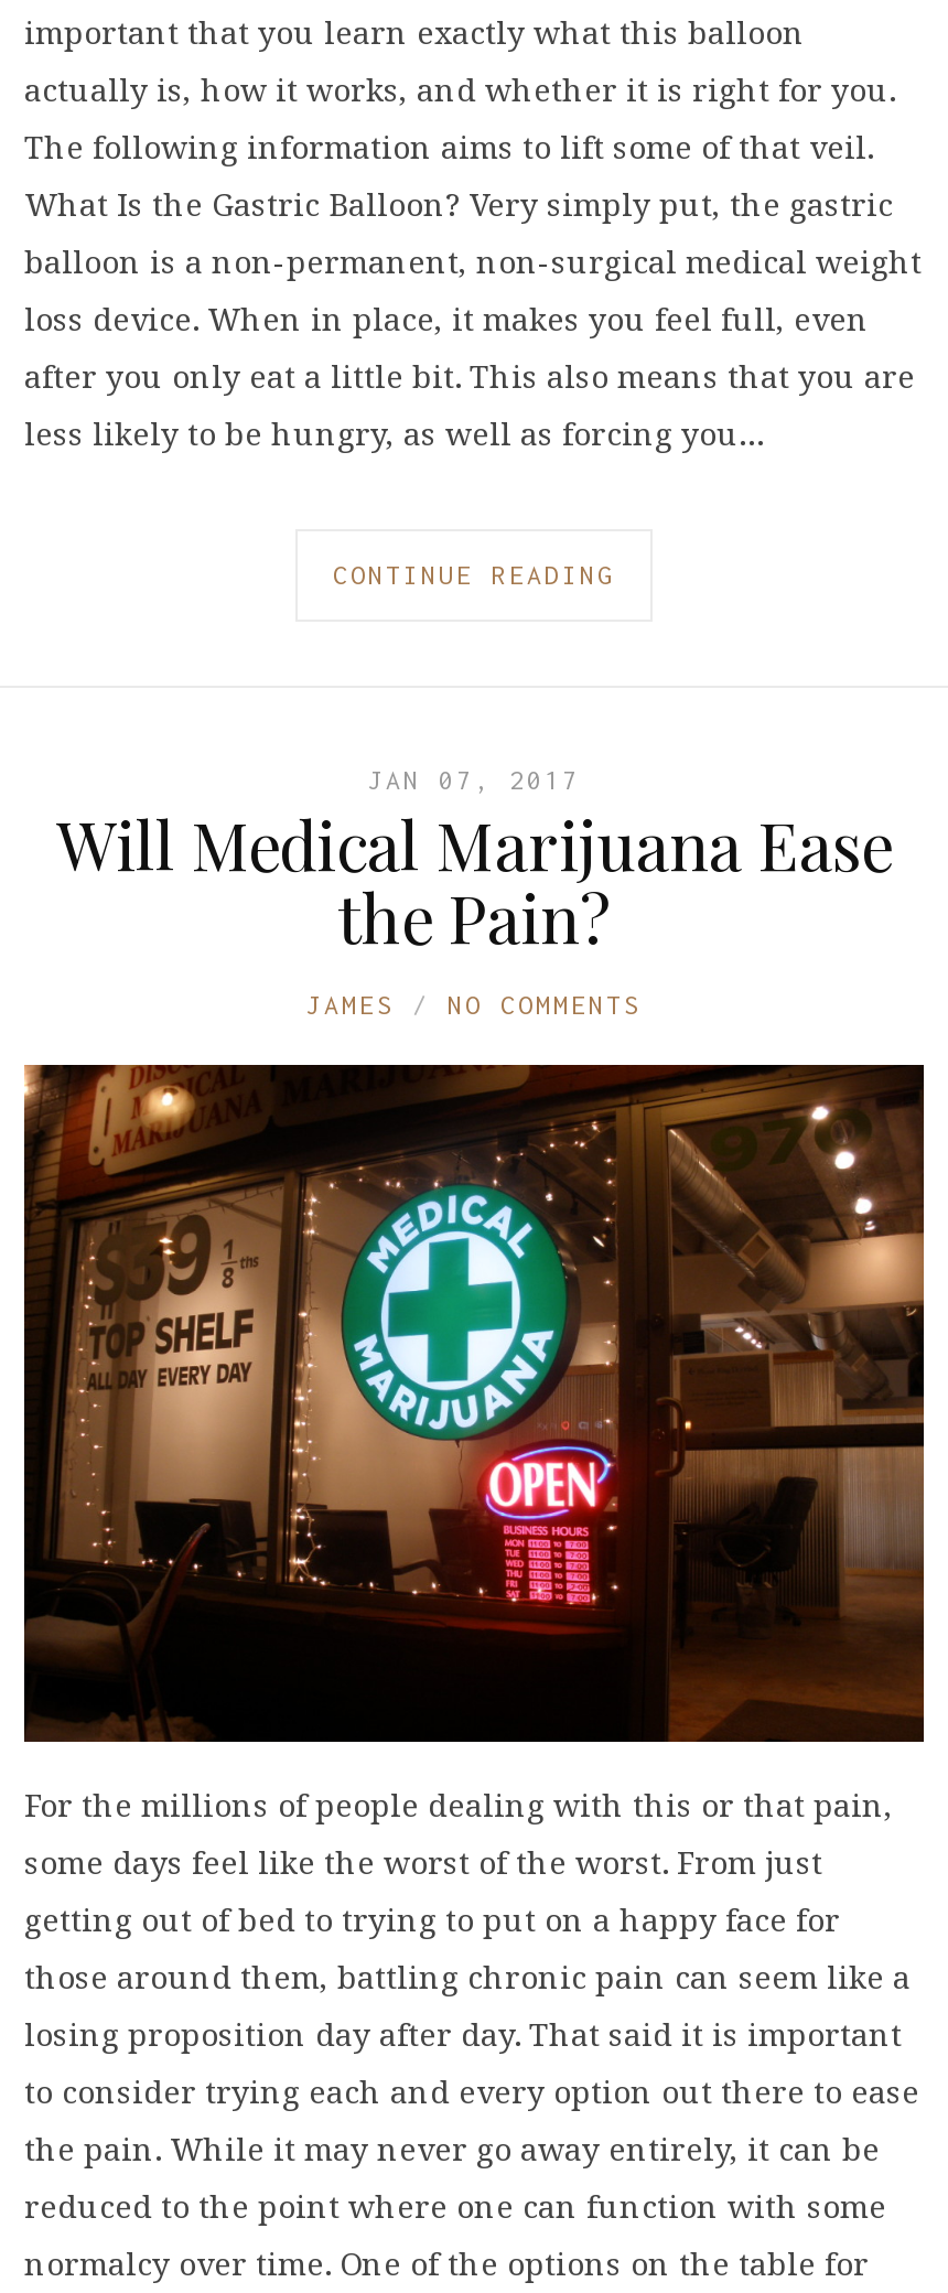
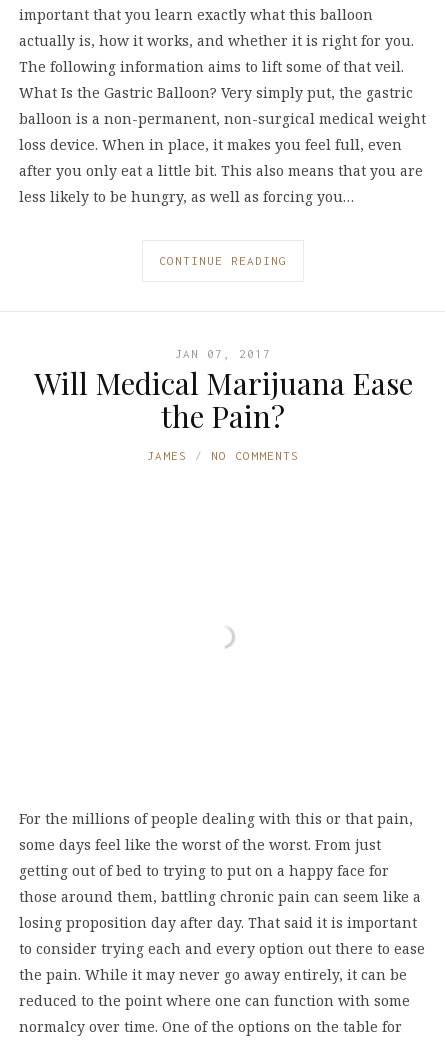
- [image]
